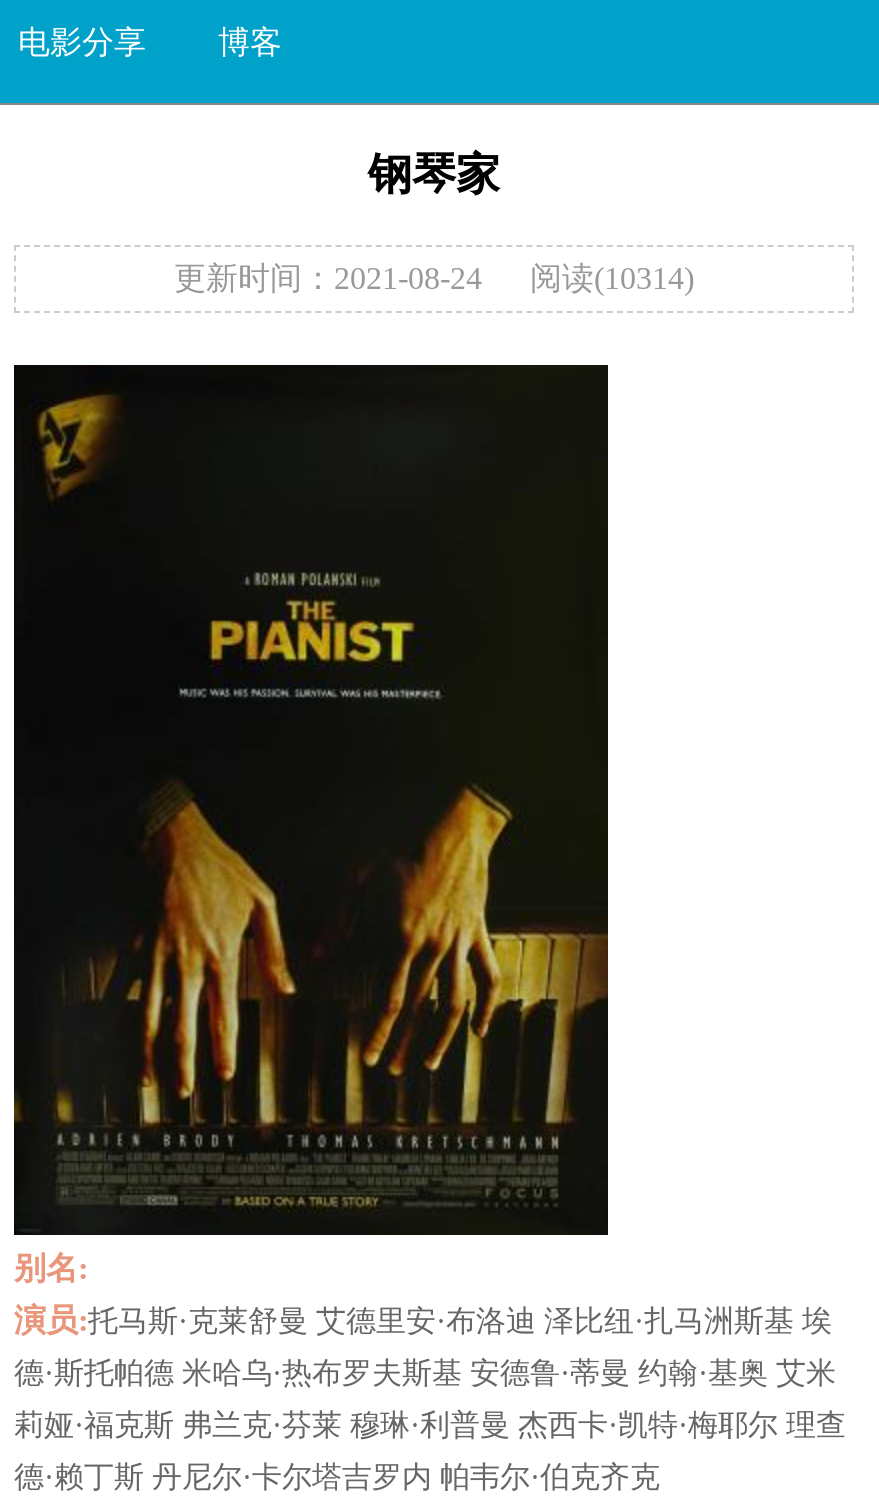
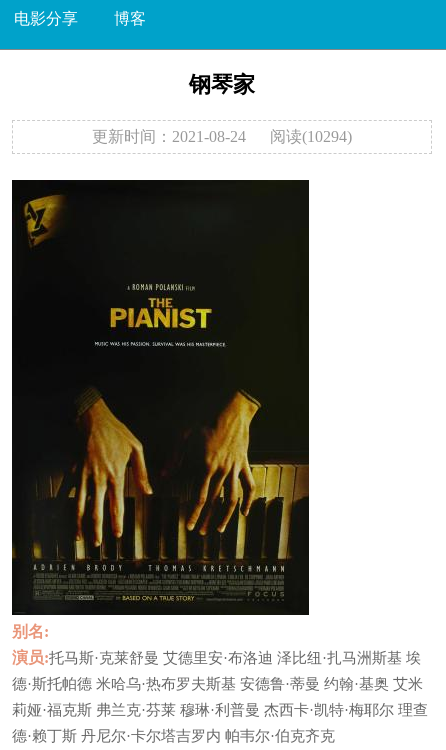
- 更新时间：2021-08-24 阅读(10314)
+ 更新时间：2021-08-24 阅读(10294)
